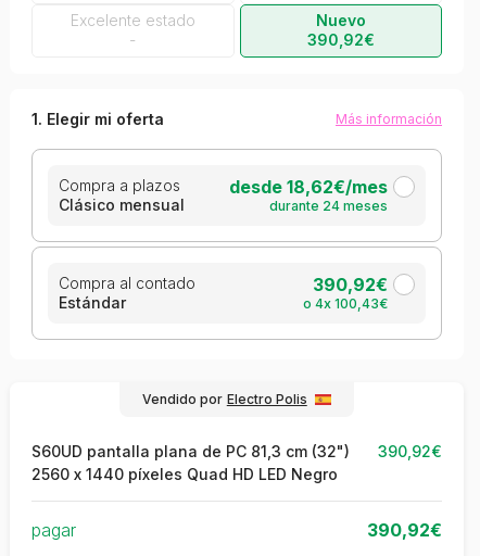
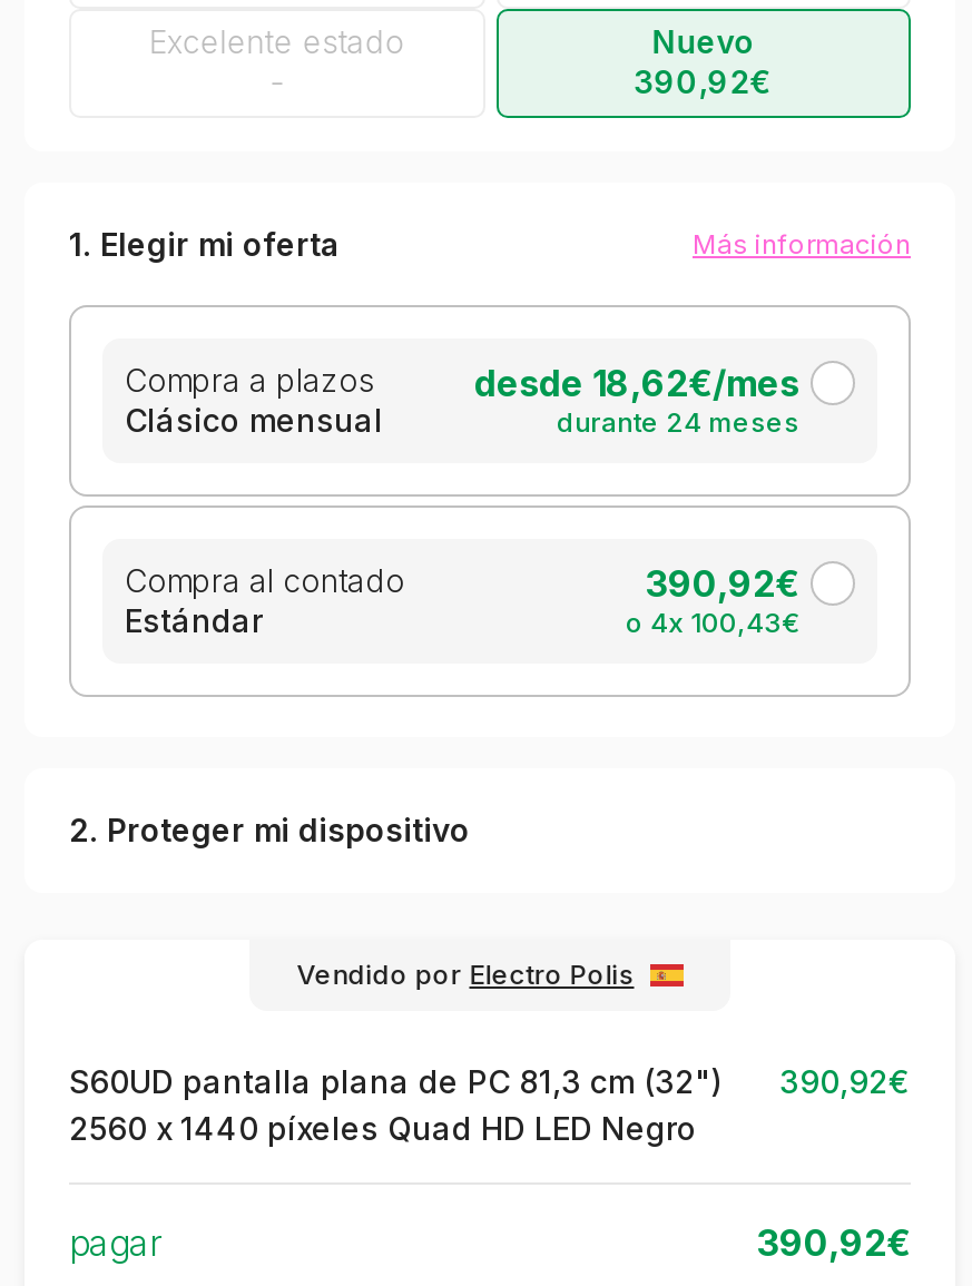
+ 2. Proteger mi dispositivo
